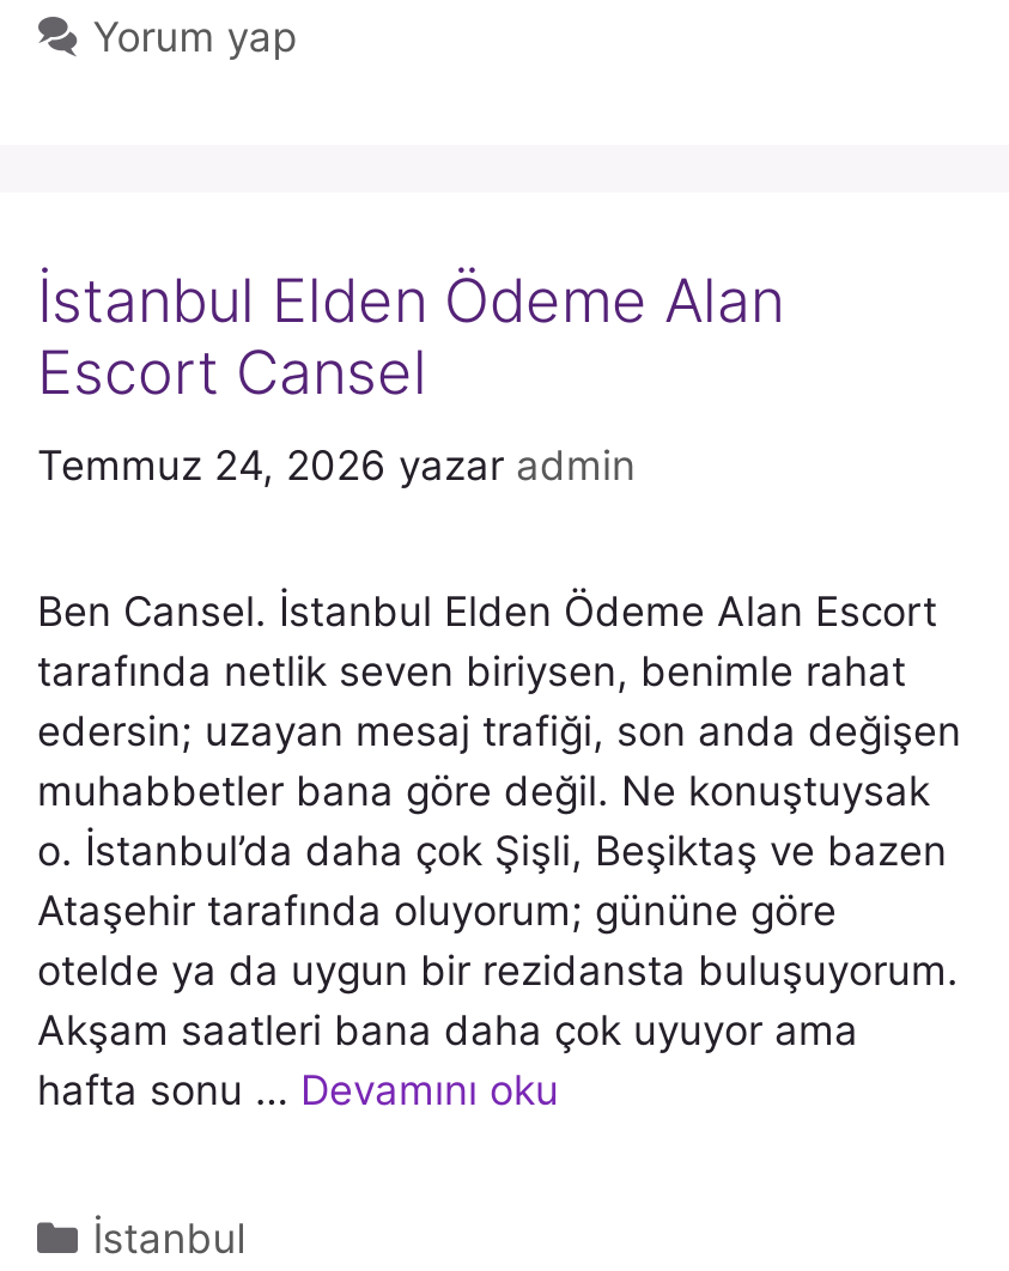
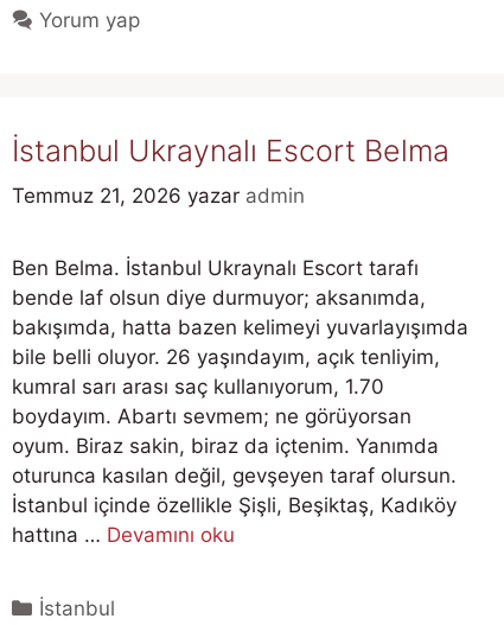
- İstanbul Elden Ödeme Alan
- Escort Cansel
- Temmuz 24, 2026 yazar admin
+ İstanbul Ukraynalı Escort Belma
+ Temmuz 21, 2026 yazar admin

- Ben Cansel. İstanbul Elden Ödeme Alan Escort
- tarafında netlik seven biriysen, benimle rahat
- edersin; uzayan mesaj trafiği, son anda değişen
- muhabbetler bana göre değil. Ne konuştuysak
- o. İstanbul’da daha çok Şişli, Beşiktaş ve bazen
- Ataşehir tarafında oluyorum; gününe göre
- otelde ya da uygun bir rezidansta buluşuyorum.
- Akşam saatleri bana daha çok uyuyor ama
- hafta sonu … Devamını oku
+ Ben Belma. İstanbul Ukraynalı Escort tarafı
+ bende laf olsun diye durmuyor; aksanımda,
+ bakışımda, hatta bazen kelimeyi yuvarlayışımda
+ bile belli oluyor. 26 yaşındayım, açık tenliyim,
+ kumral sarı arası saç kullanıyorum, 1.70
+ boydayım. Abartı sevmem; ne görüyorsan
+ oyum. Biraz sakin, biraz da içtenim. Yanımda
+ oturunca kasılan değil, gevşeyen taraf olursun.
+ İstanbul içinde özellikle Şişli, Beşiktaş, Kadıköy
+ hattına … Devamını oku
